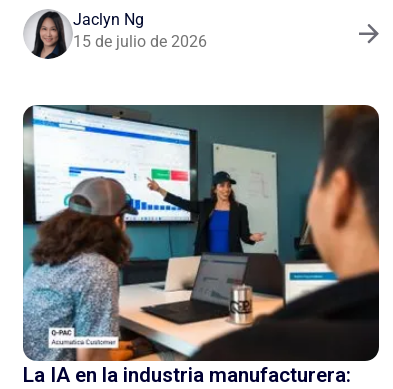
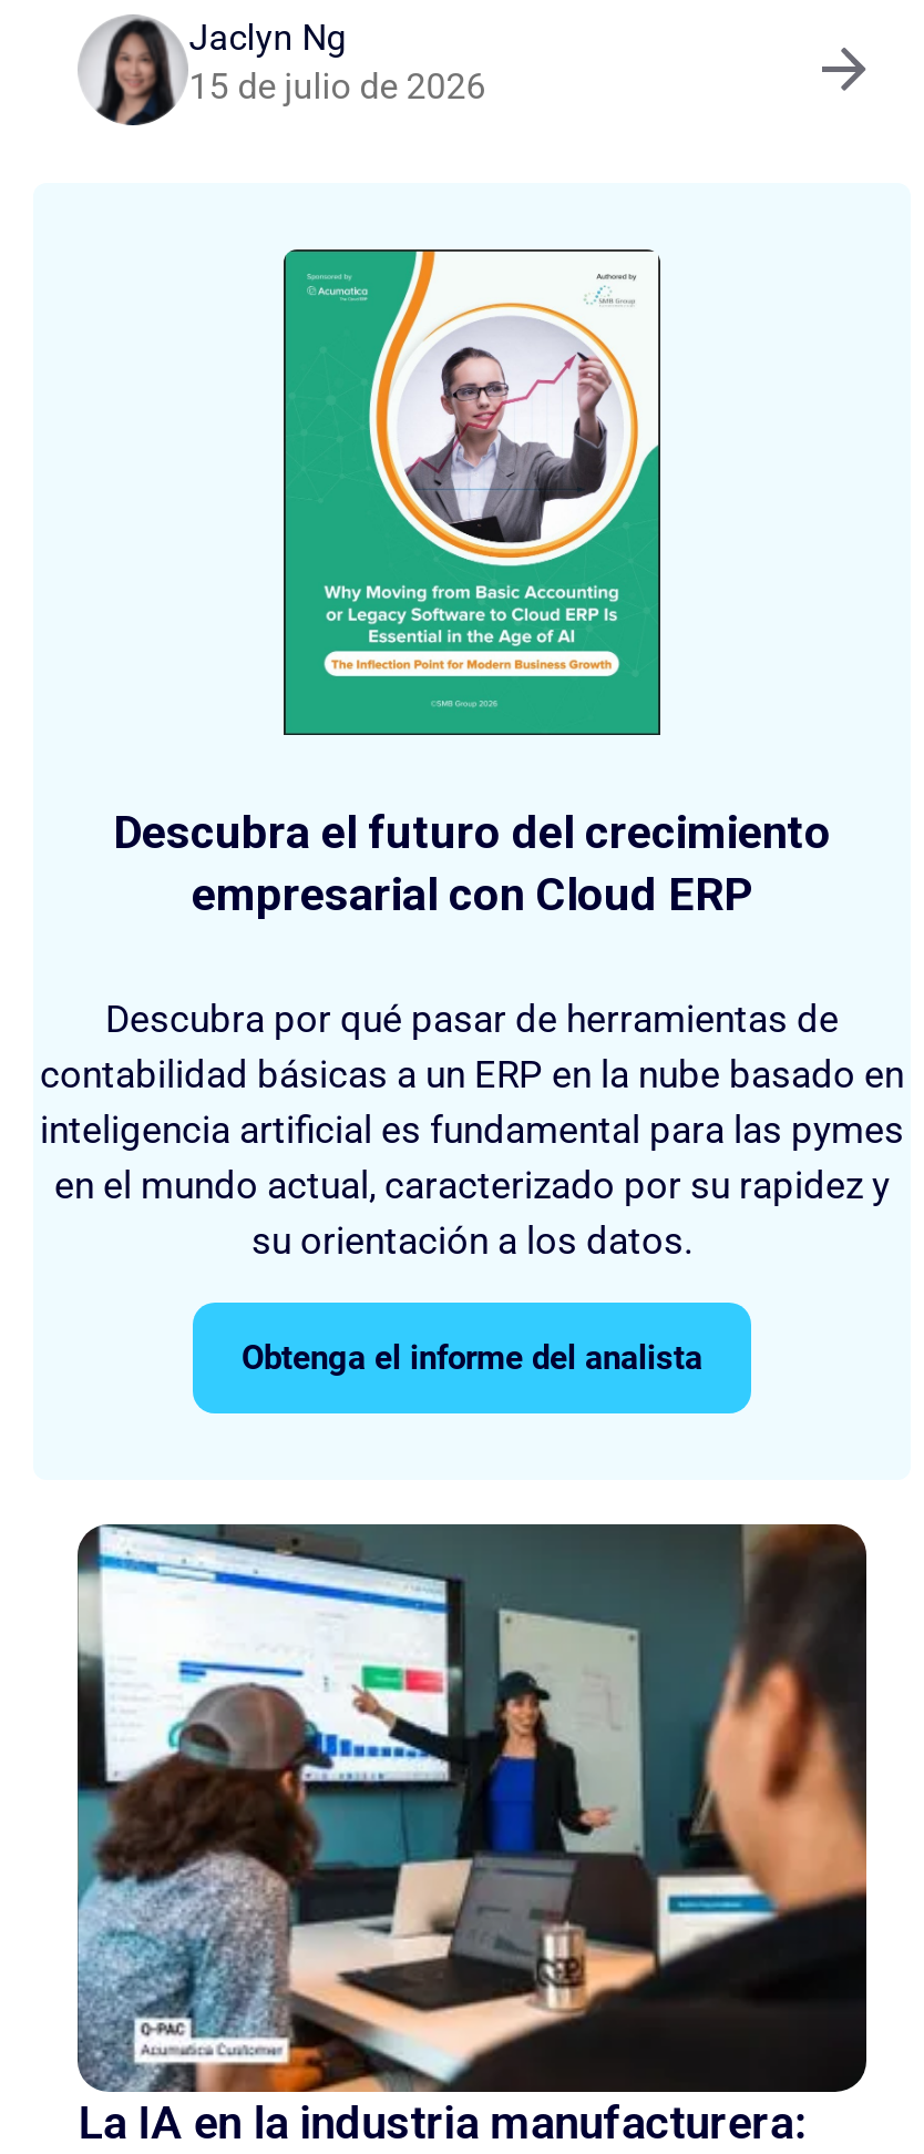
+ [image]
+ Descubra el futuro del crecimiento
+ empresarial con Cloud ERP
+ Descubra por qué pasar de herramientas de
+ contabilidad básicas a un ERP en la nube basado en
+ inteligencia artificial es fundamental para las pymes
+ en el mundo actual, caracterizado por su rapidez y
+ su orientación a los datos.
+ Obtenga el informe del analista
